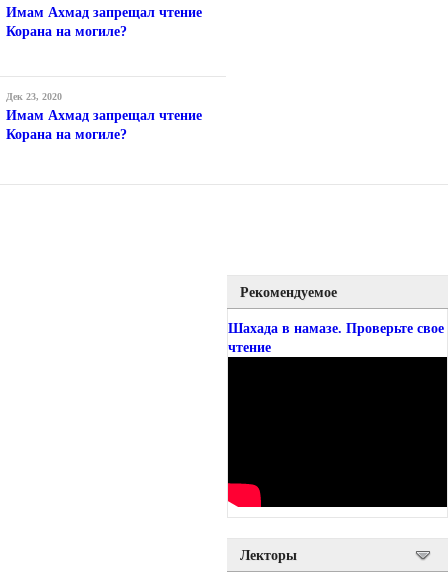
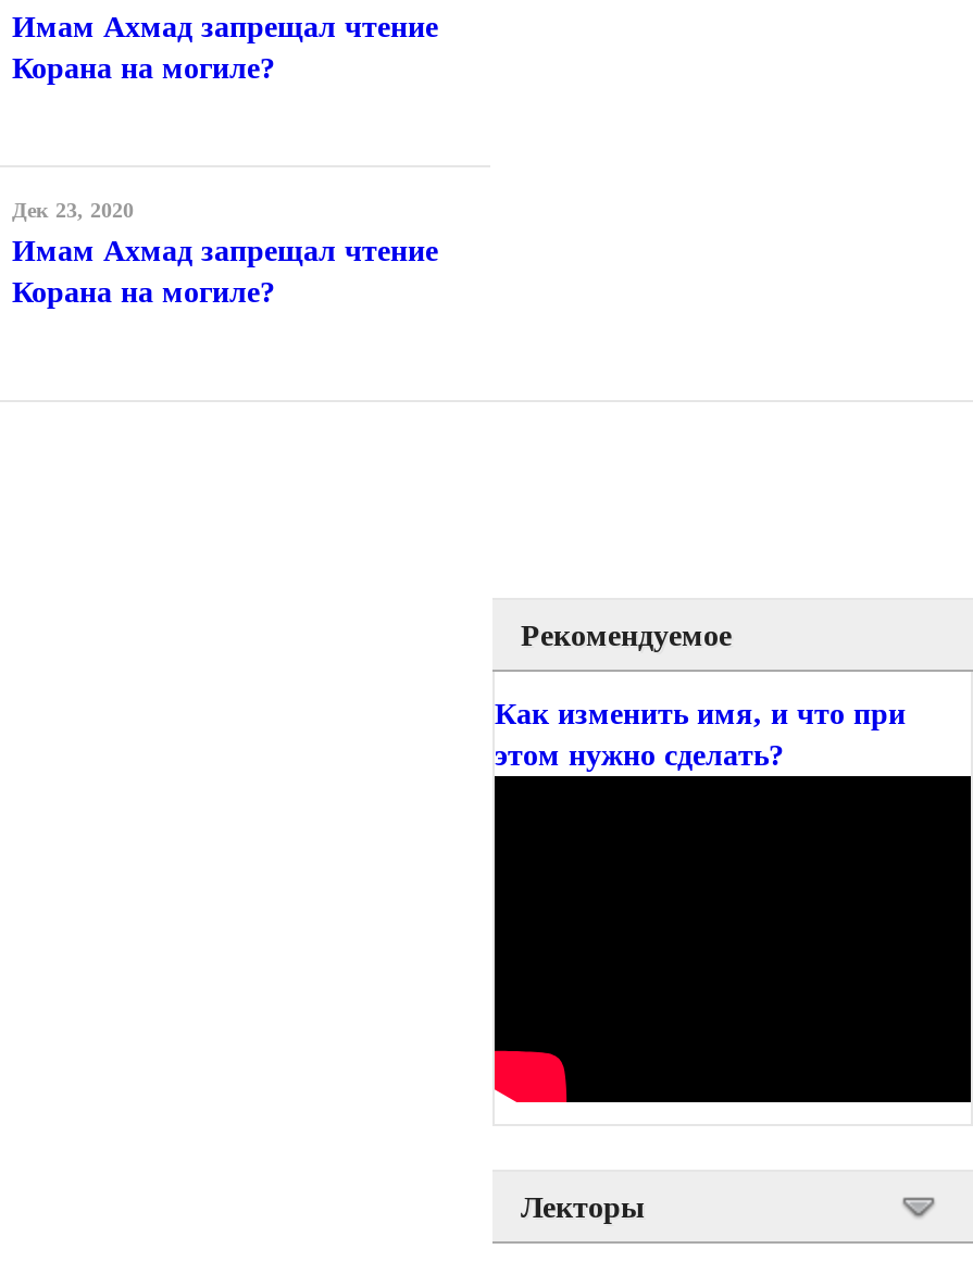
- Шахада в намазе. Проверьте свое
- чтение
+ Как изменить имя, и что при
+ этом нужно сделать?
